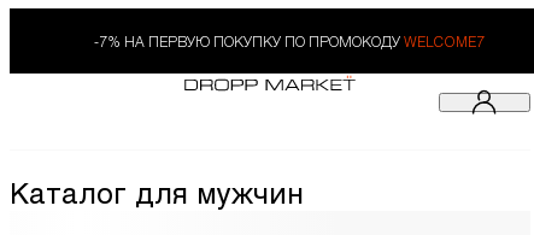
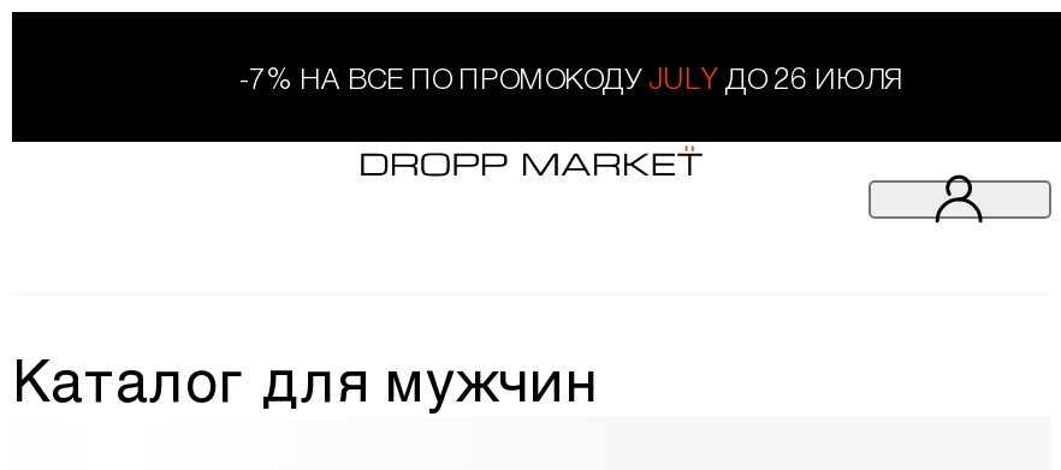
- -7% НА ПЕРВУЮ ПОКУПКУ ПО ПРОМОКОДУ WELCOME7
+ -7% НА ВСЕ ПО ПРОМОКОДУ JULY ДО 26 ИЮЛЯ
